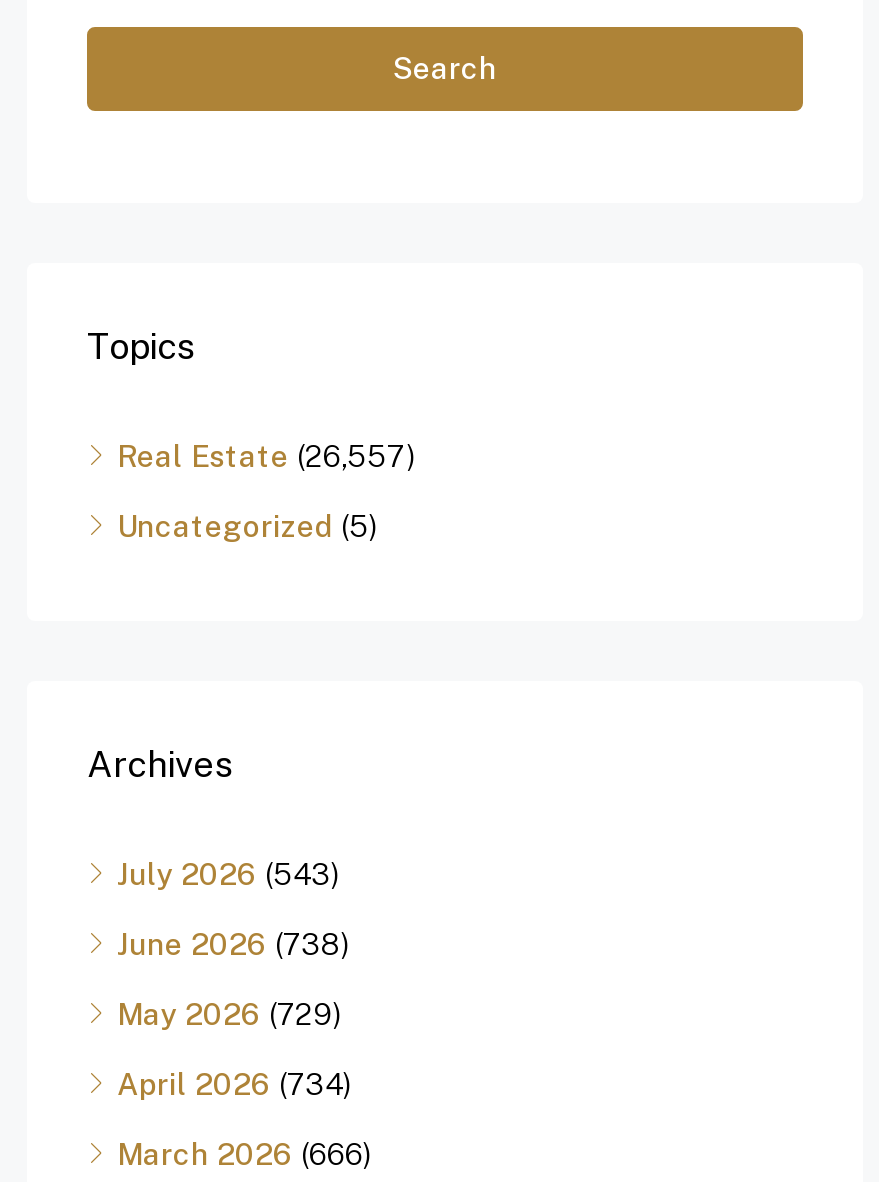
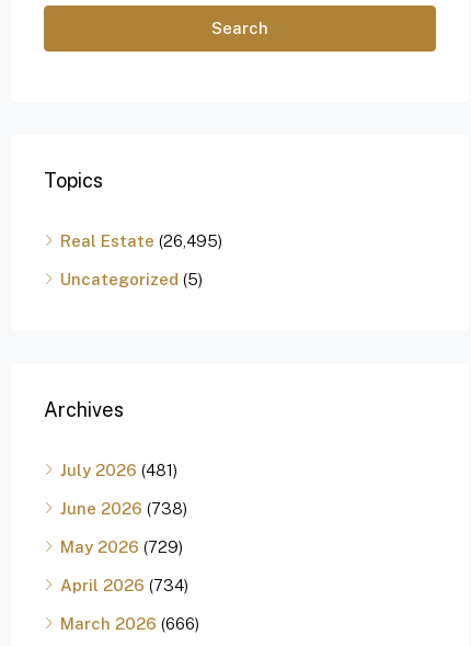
- Real Estate (26,557)
+ Real Estate (26,495)

- July 2026 (543)
+ July 2026 (481)
